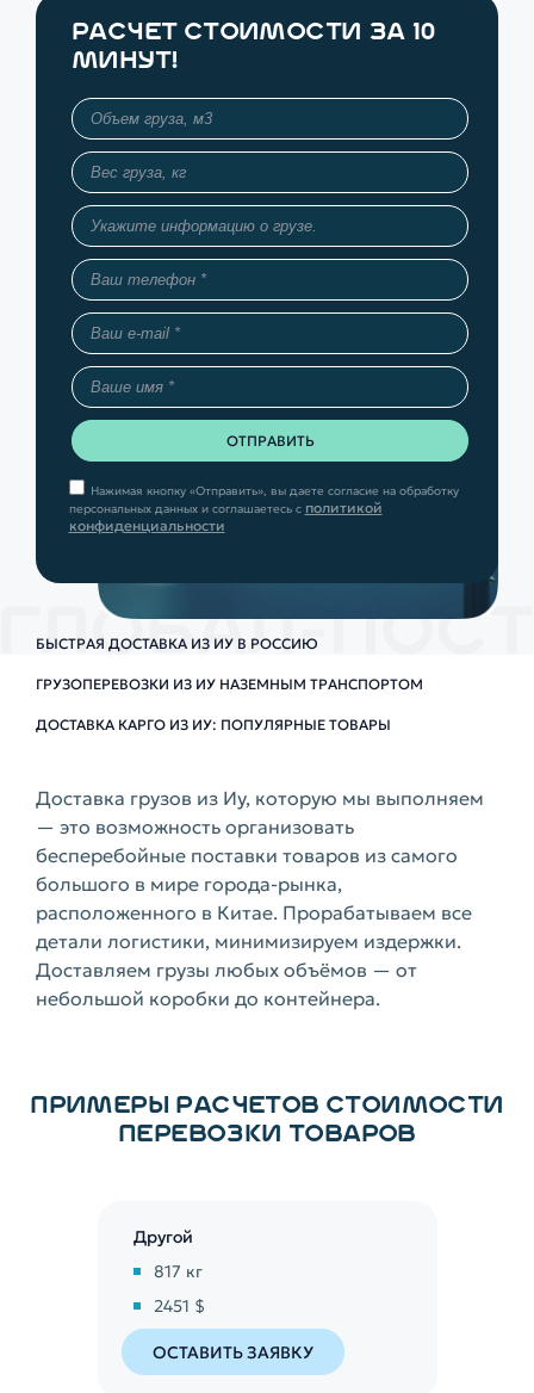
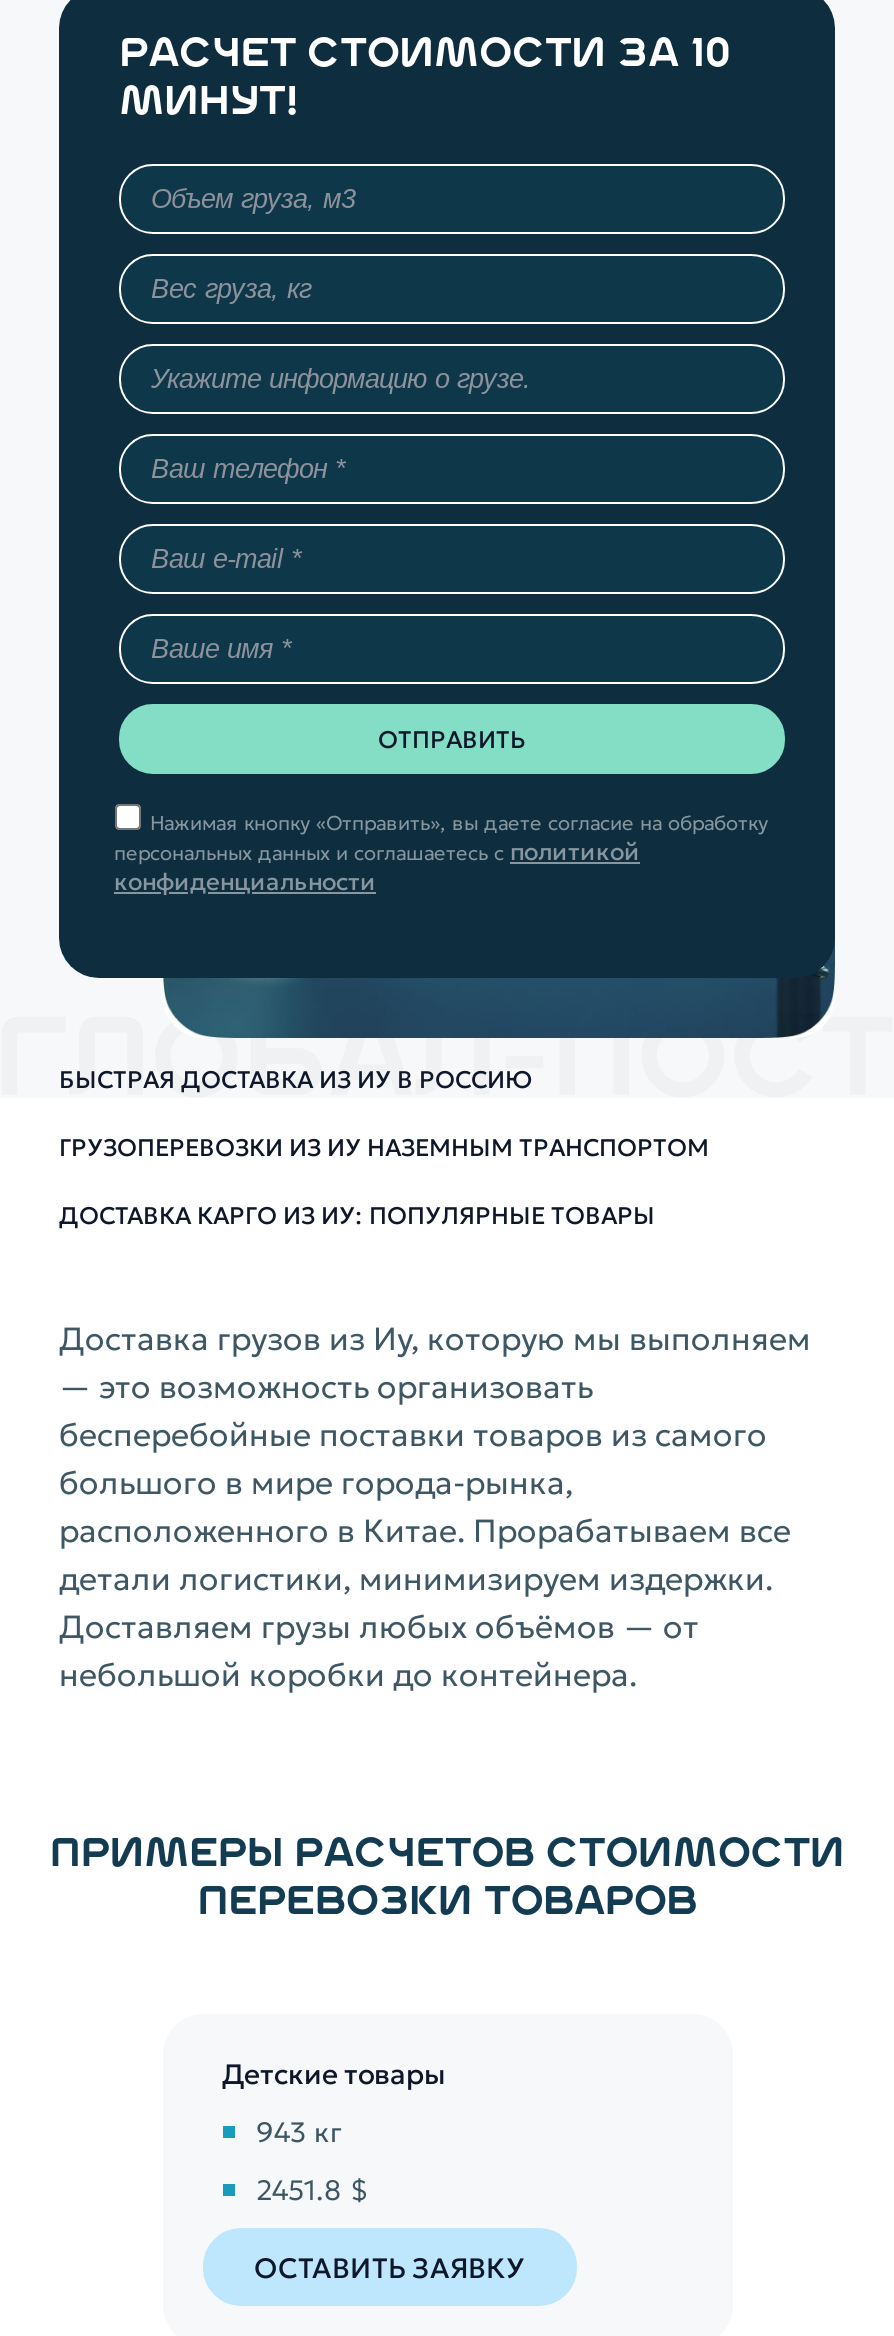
- Другой
+ Детские товары

- 817 кг
+ 943 кг

- 2451 $
+ 2451.8 $
